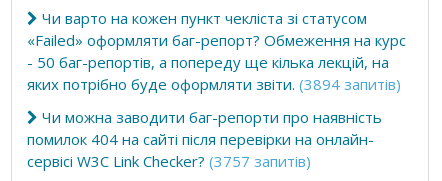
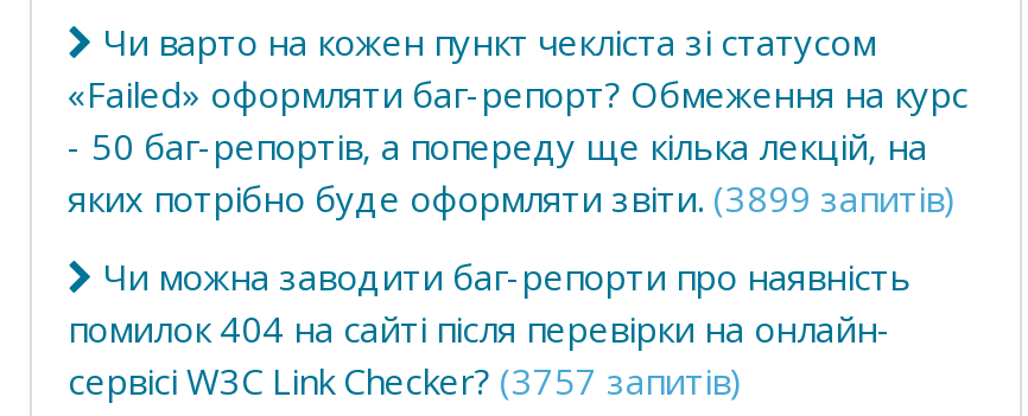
- яких потрібно буде оформляти звіти. (3894 запитів)
+ яких потрібно буде оформляти звіти. (3899 запитів)
